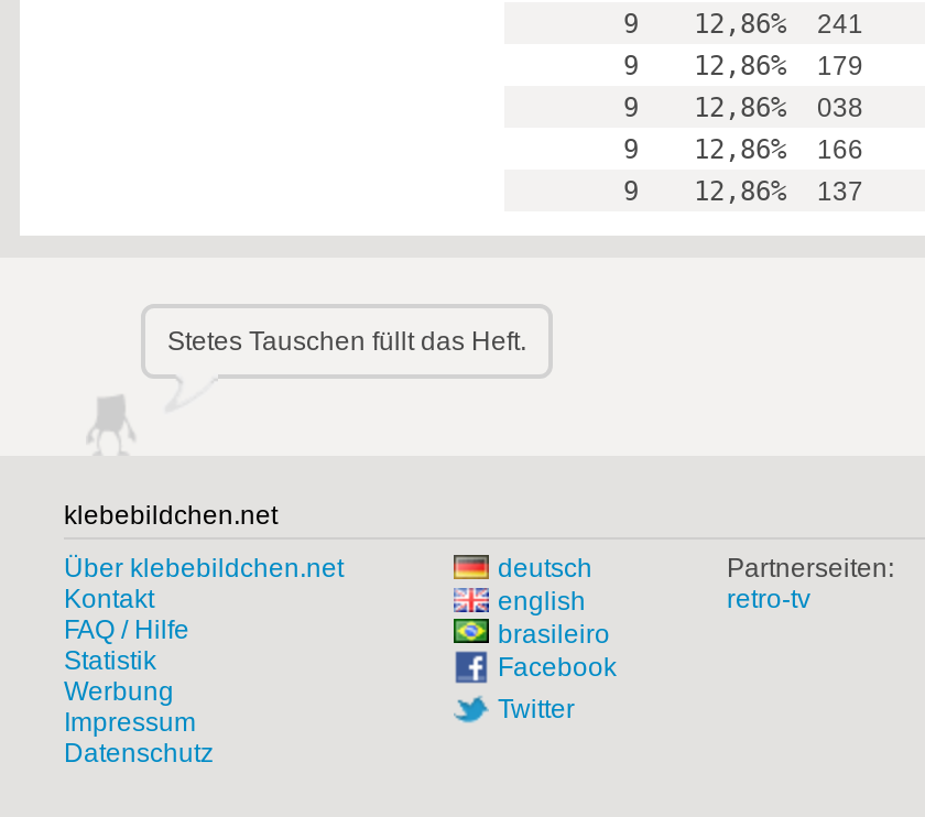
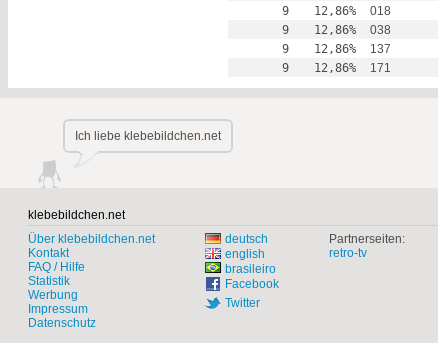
- 241
- 9
- 12,86%
- 179
+ 018

- 9 12,86% 166
+ 9 12,86% 137

- 9 12,86% 137
+ 9 12,86% 171

- Stetes Tauschen füllt das Heft.
+ Ich liebe klebebildchen.net
